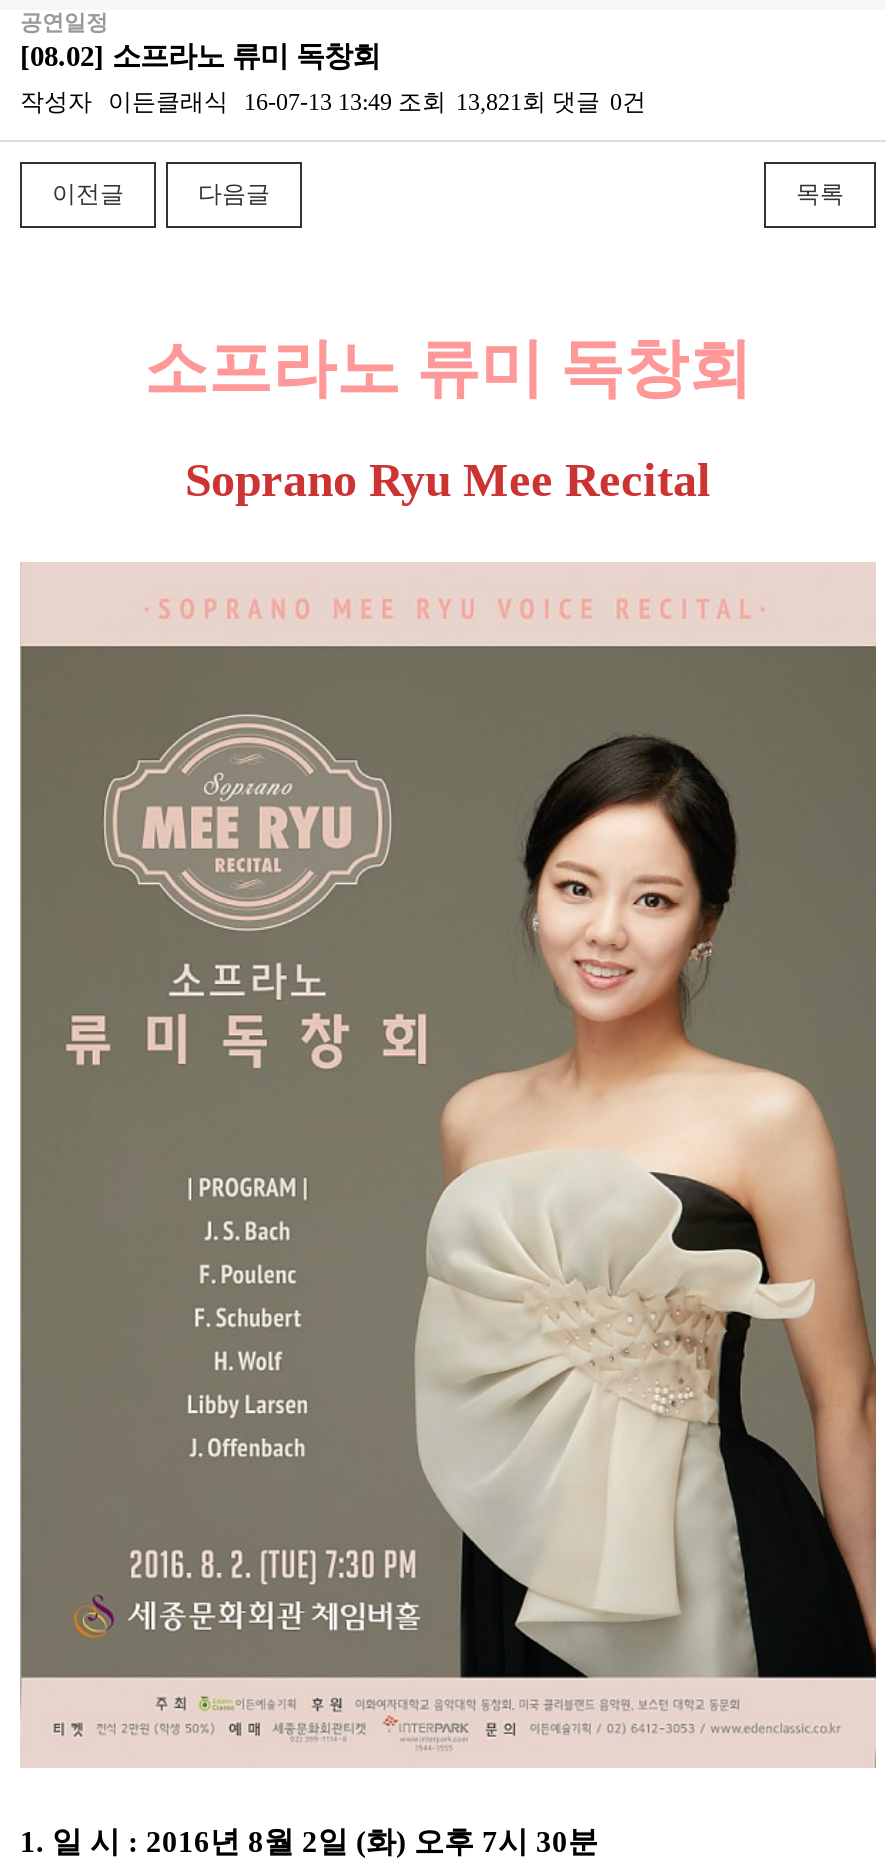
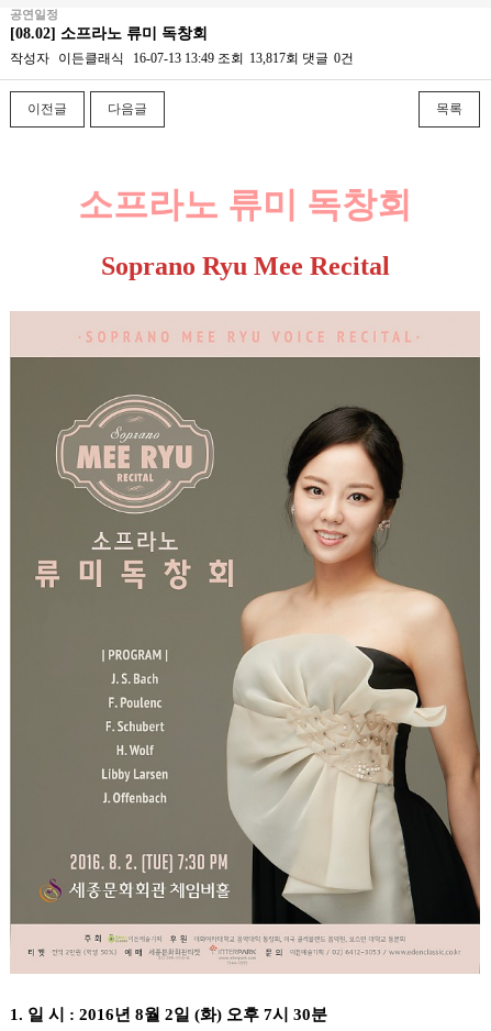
- 작성자 이든클래식 16-07-13 13:49 조회 13,821회 댓글 0건
+ 작성자 이든클래식 16-07-13 13:49 조회 13,817회 댓글 0건
